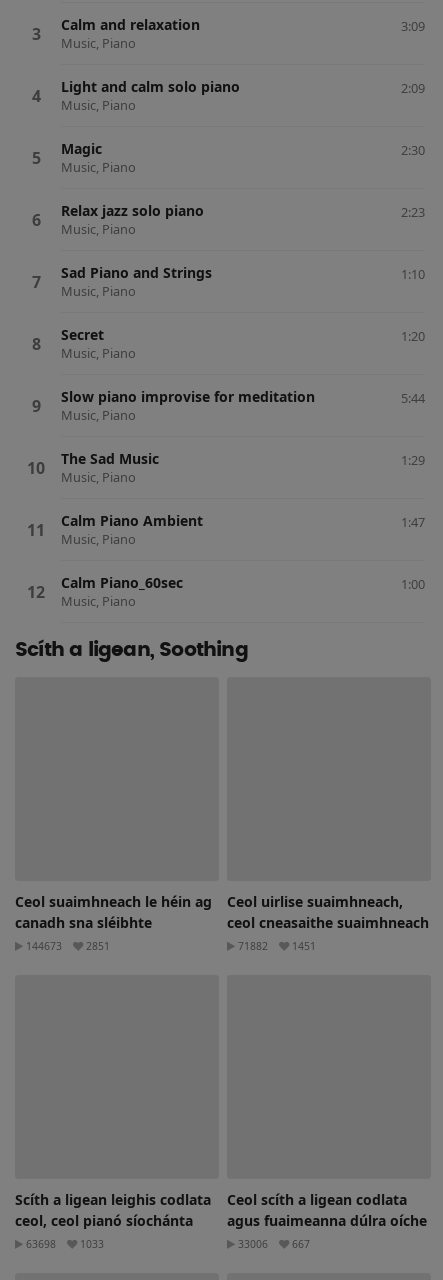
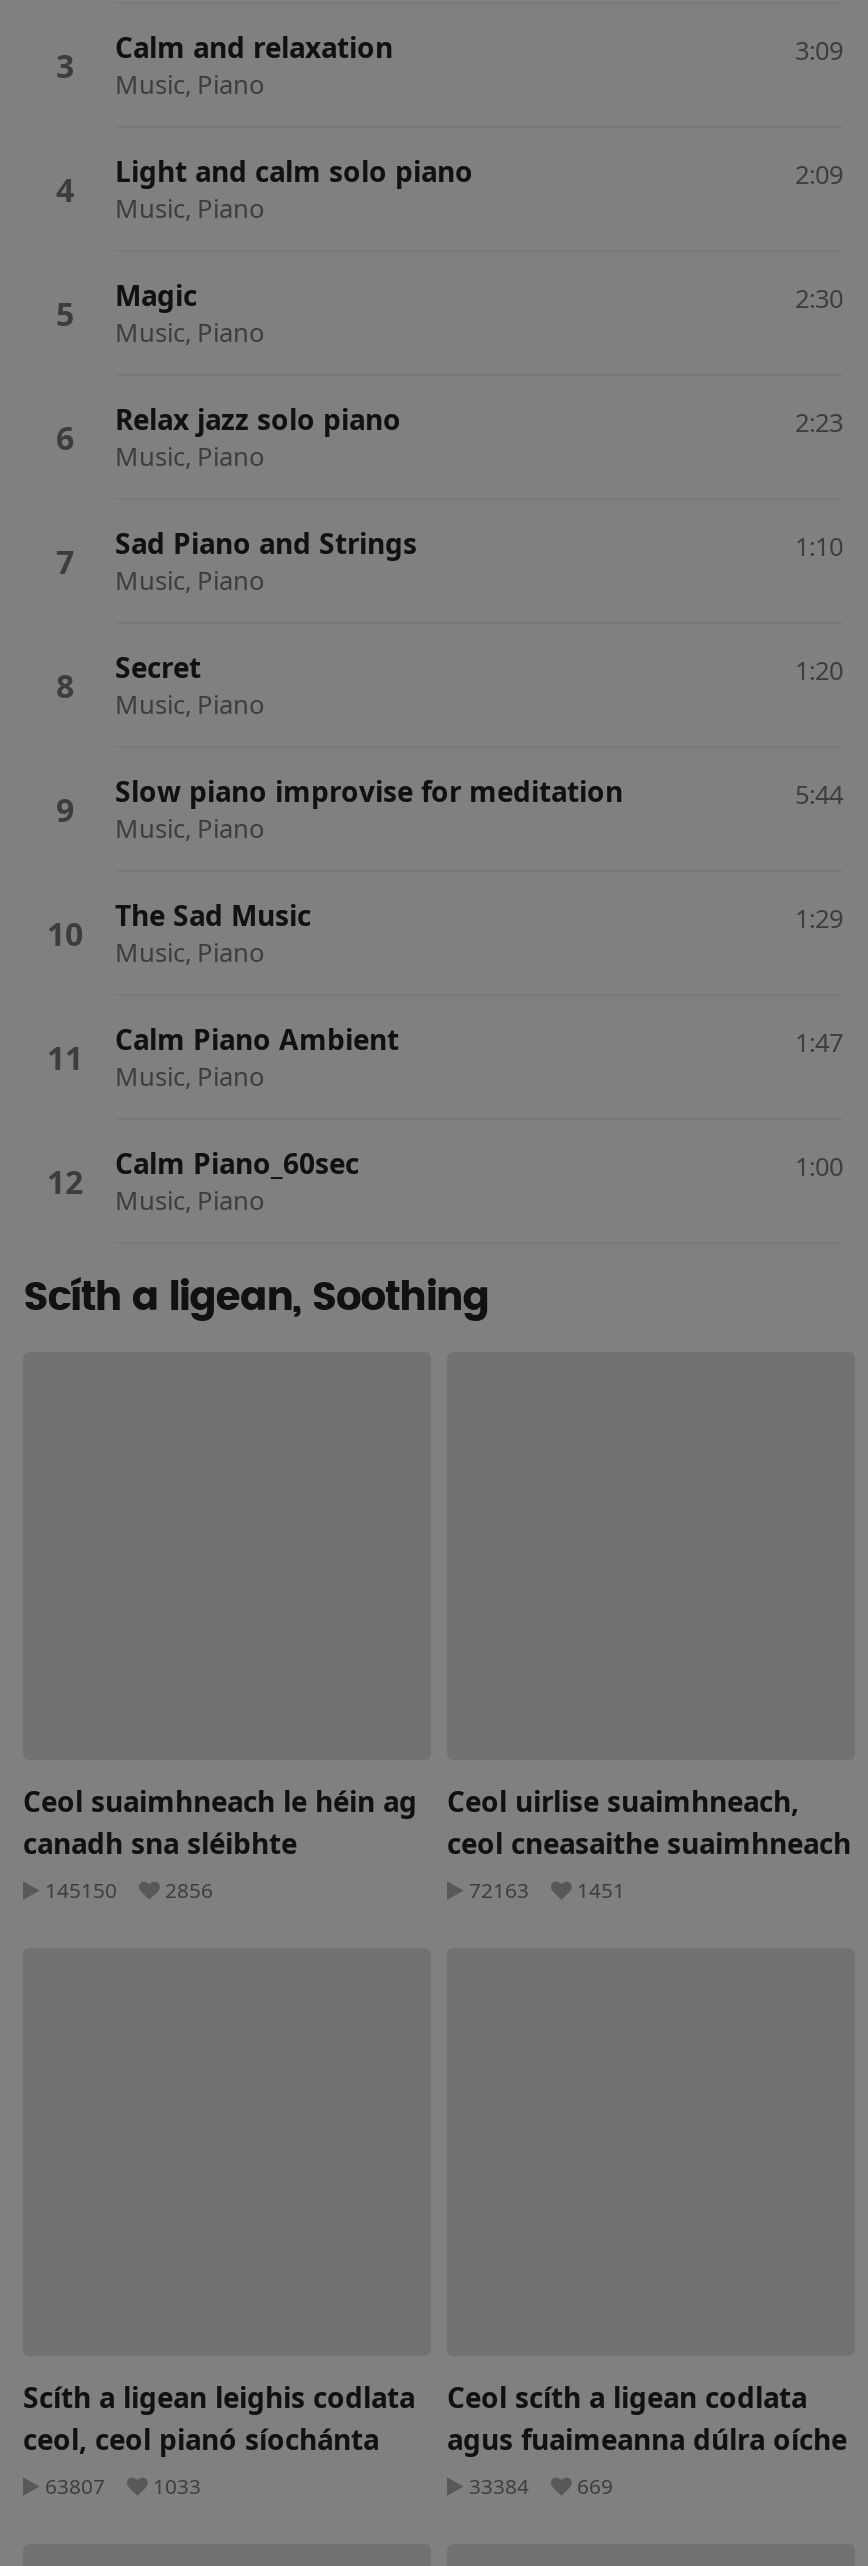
- 144673
+ 145150

- 2851
+ 2856

- 71882 1451
+ 72163 1451

- 63698 1033
+ 63807 1033

- 33006
+ 33384

- 667
+ 669
